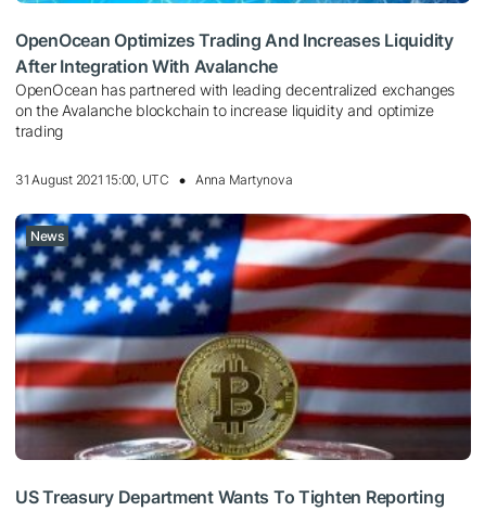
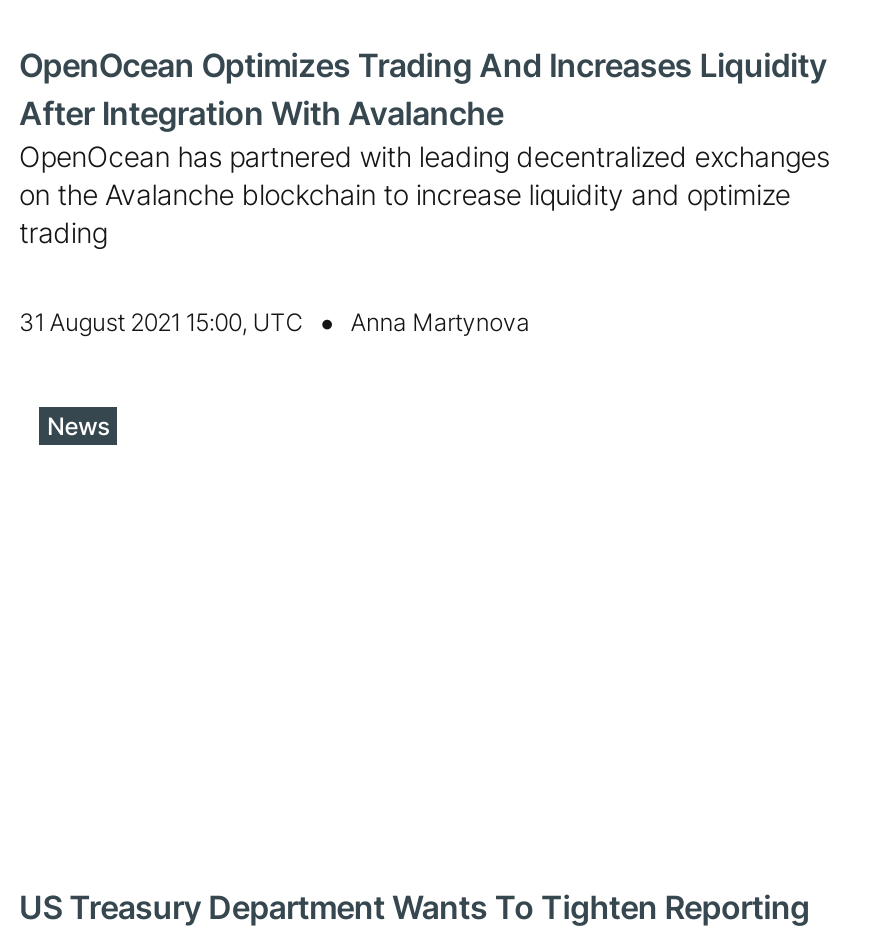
- [image]
